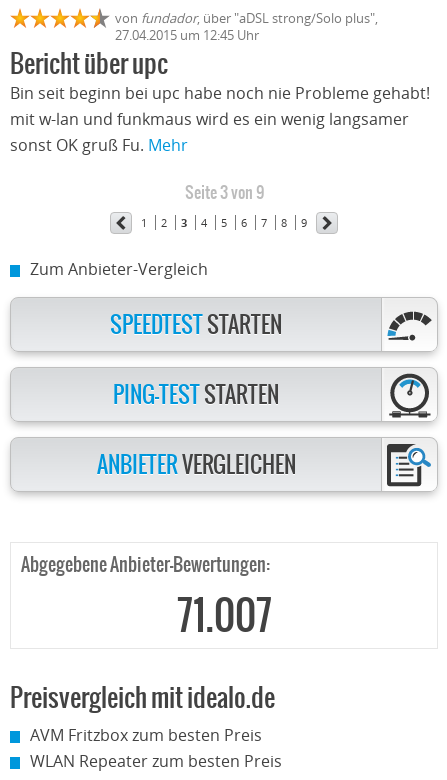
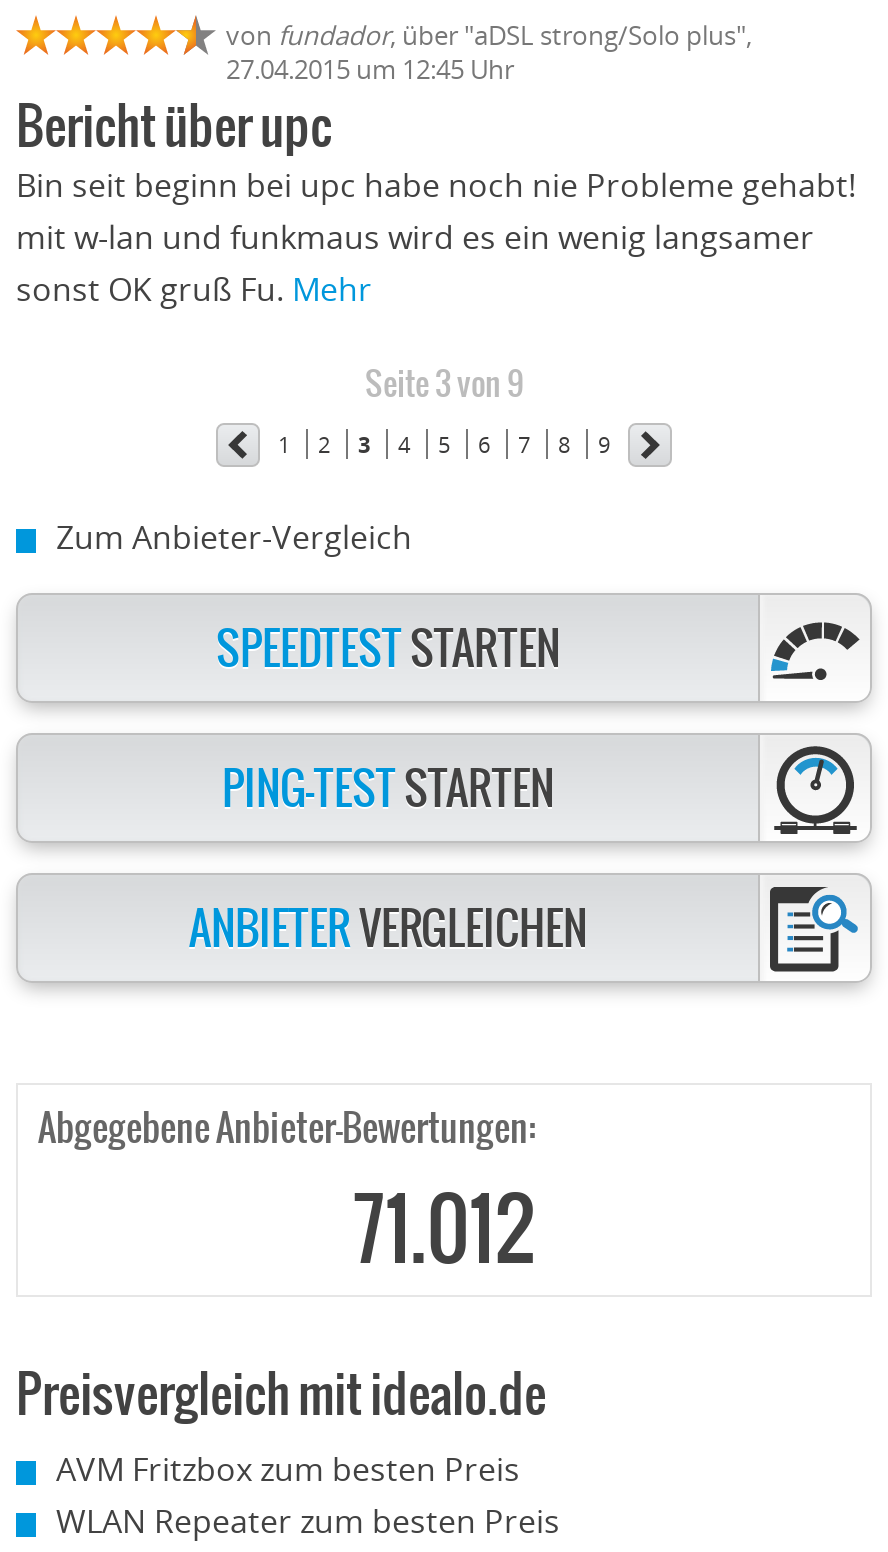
- 71.007
+ 71.012
